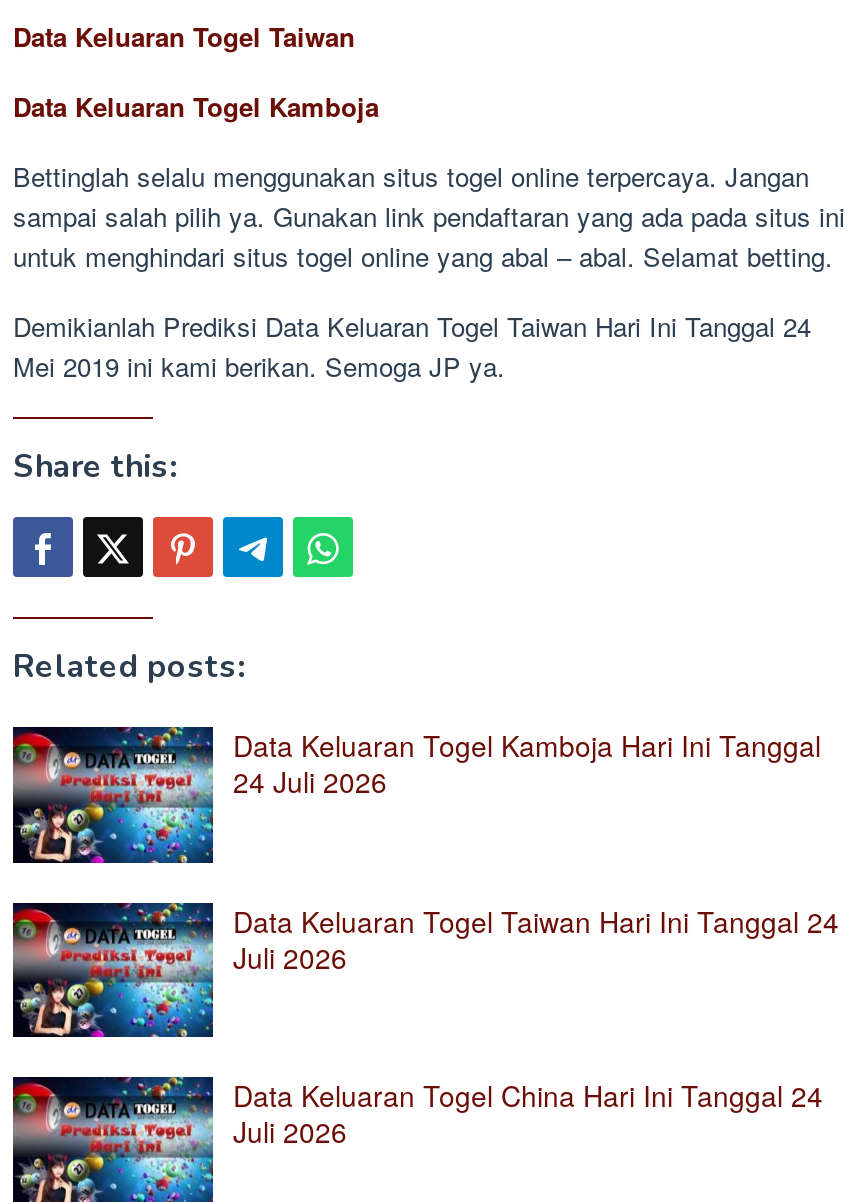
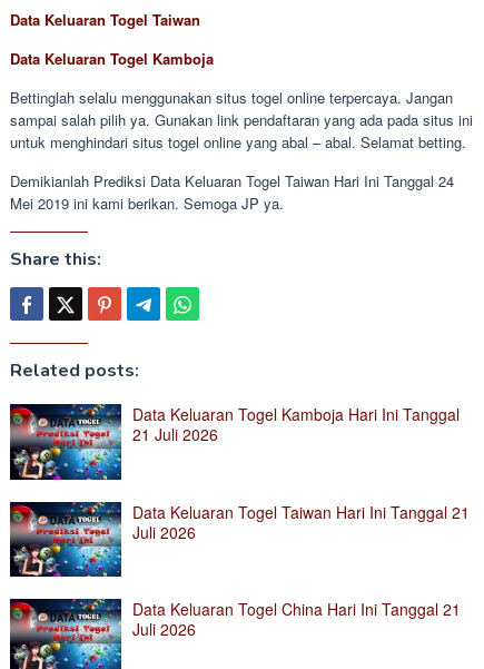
- 24 Juli 2026
+ 21 Juli 2026

- Data Keluaran Togel Taiwan Hari Ini Tanggal 24
+ Data Keluaran Togel Taiwan Hari Ini Tanggal 21

- Data Keluaran Togel China Hari Ini Tanggal 24
+ Data Keluaran Togel China Hari Ini Tanggal 21
